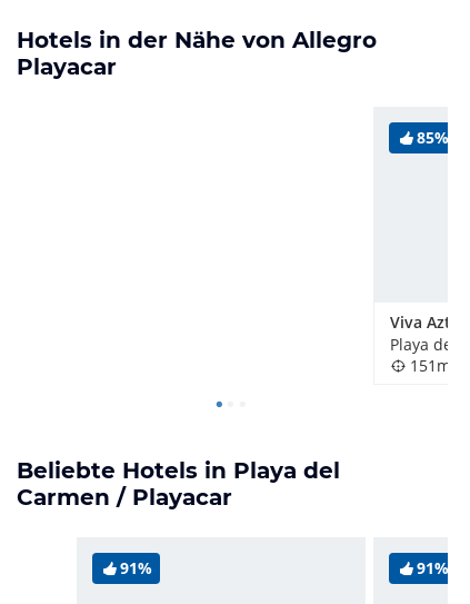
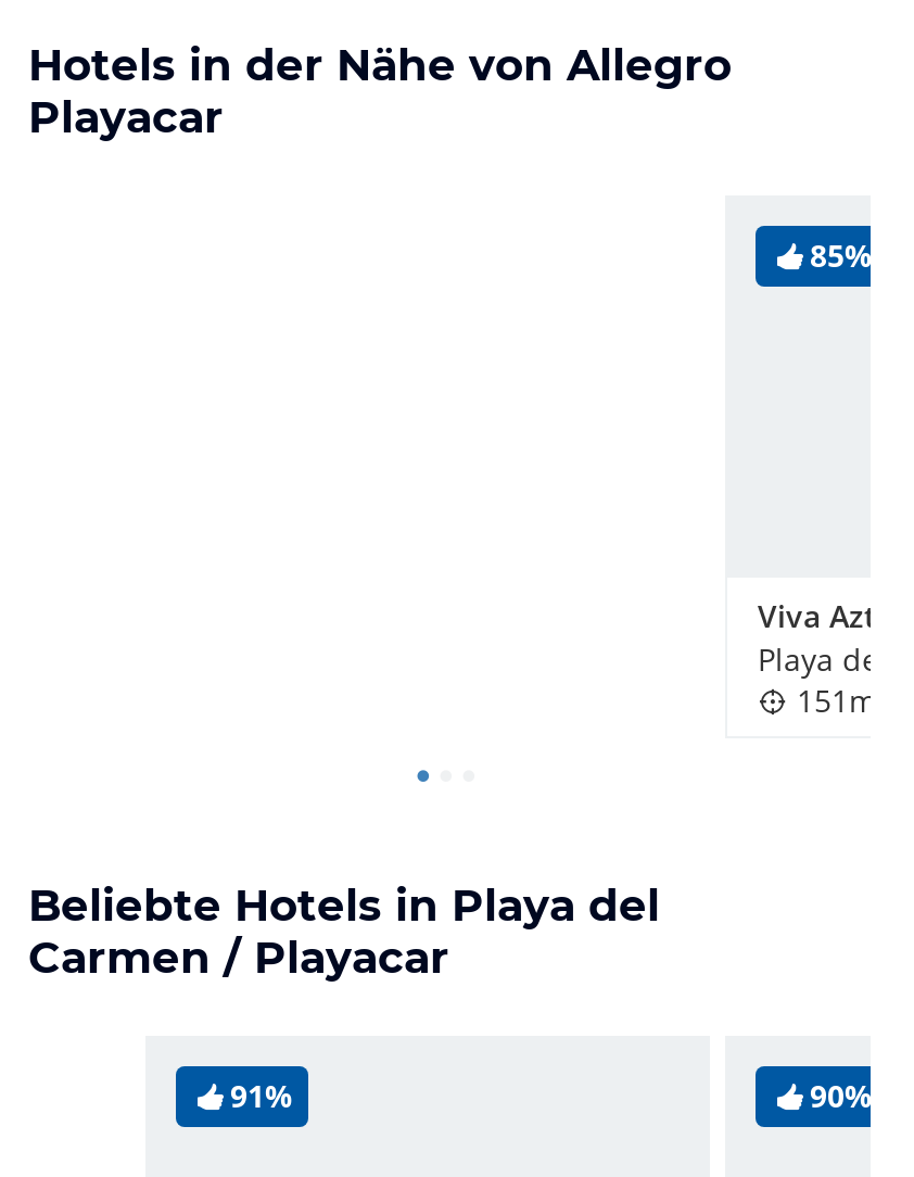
- 91%
+ 90%
